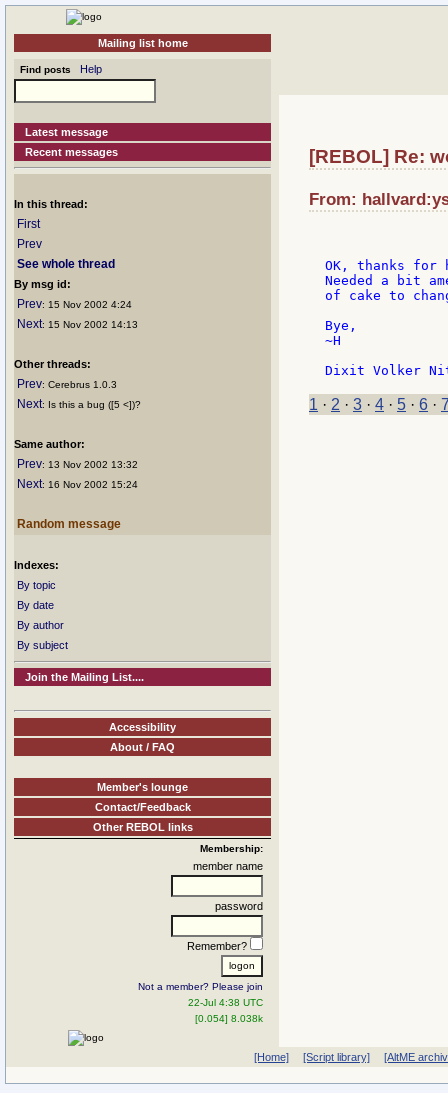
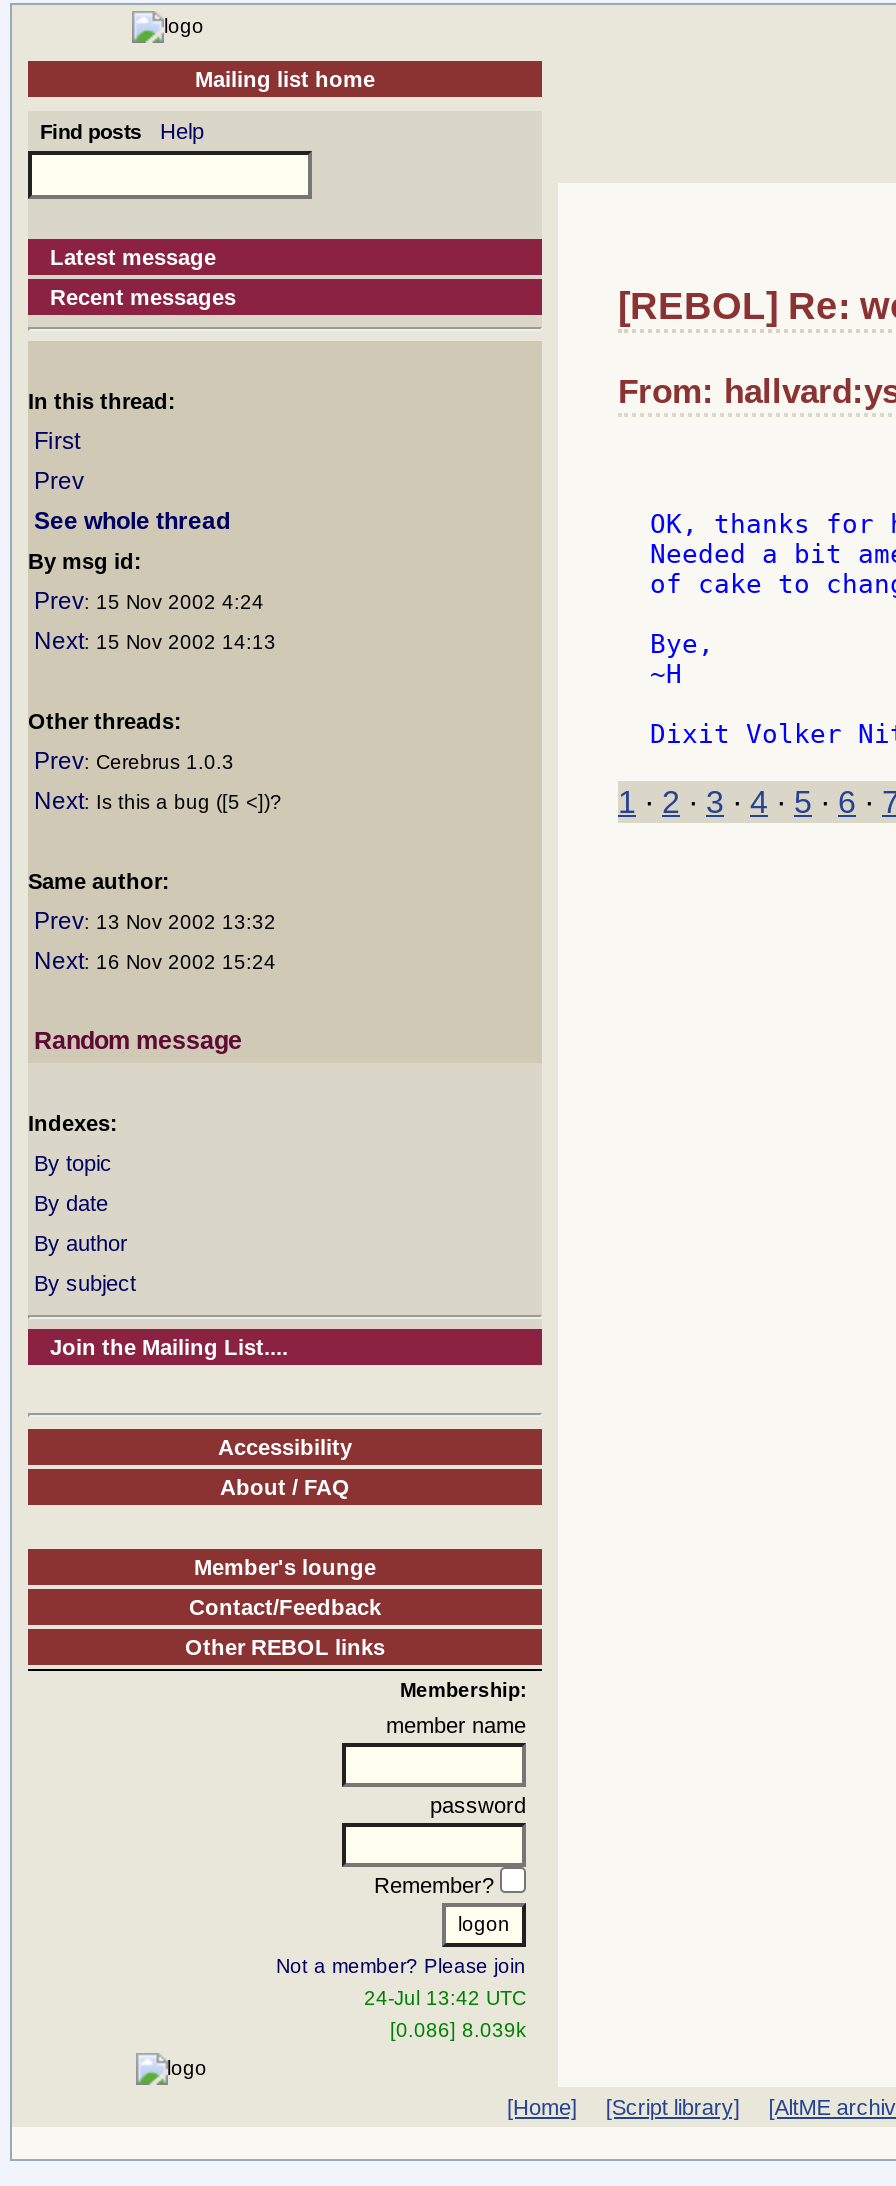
- 22-Jul 4:38 UTC
+ 24-Jul 13:42 UTC

- [0.054] 8.038k
+ [0.086] 8.039k
